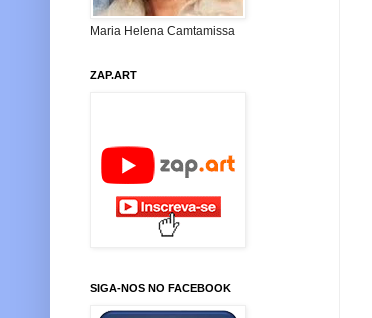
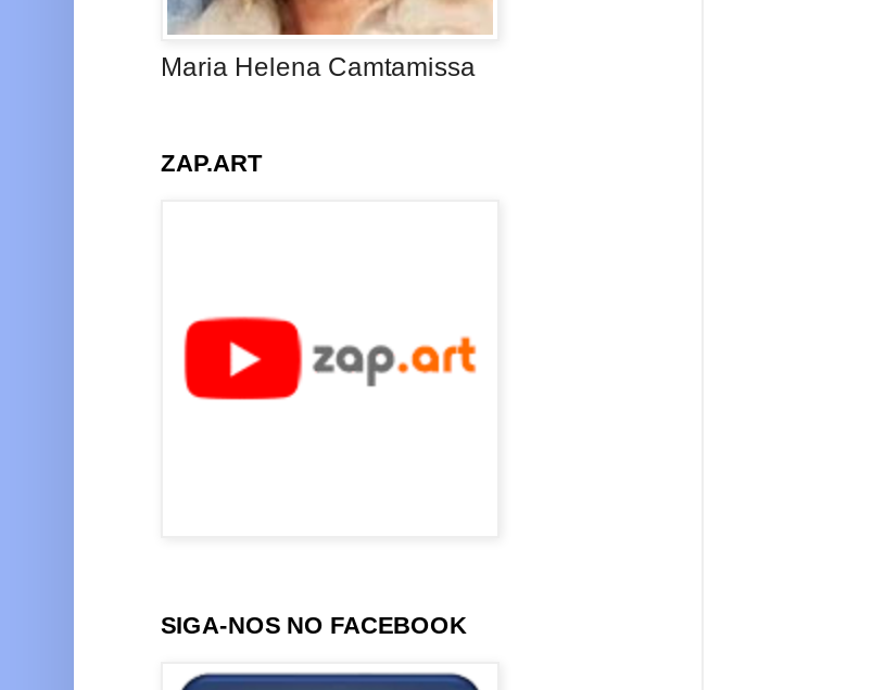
- [image]
